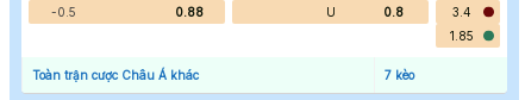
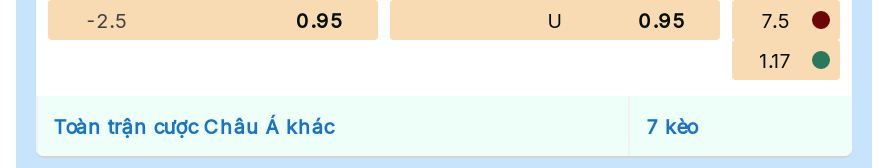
- -0.5
+ -2.5

- 0.88
+ 0.95

- 0.8
+ 0.95

- 3.4
+ 7.5

- 1.85
+ 1.17
